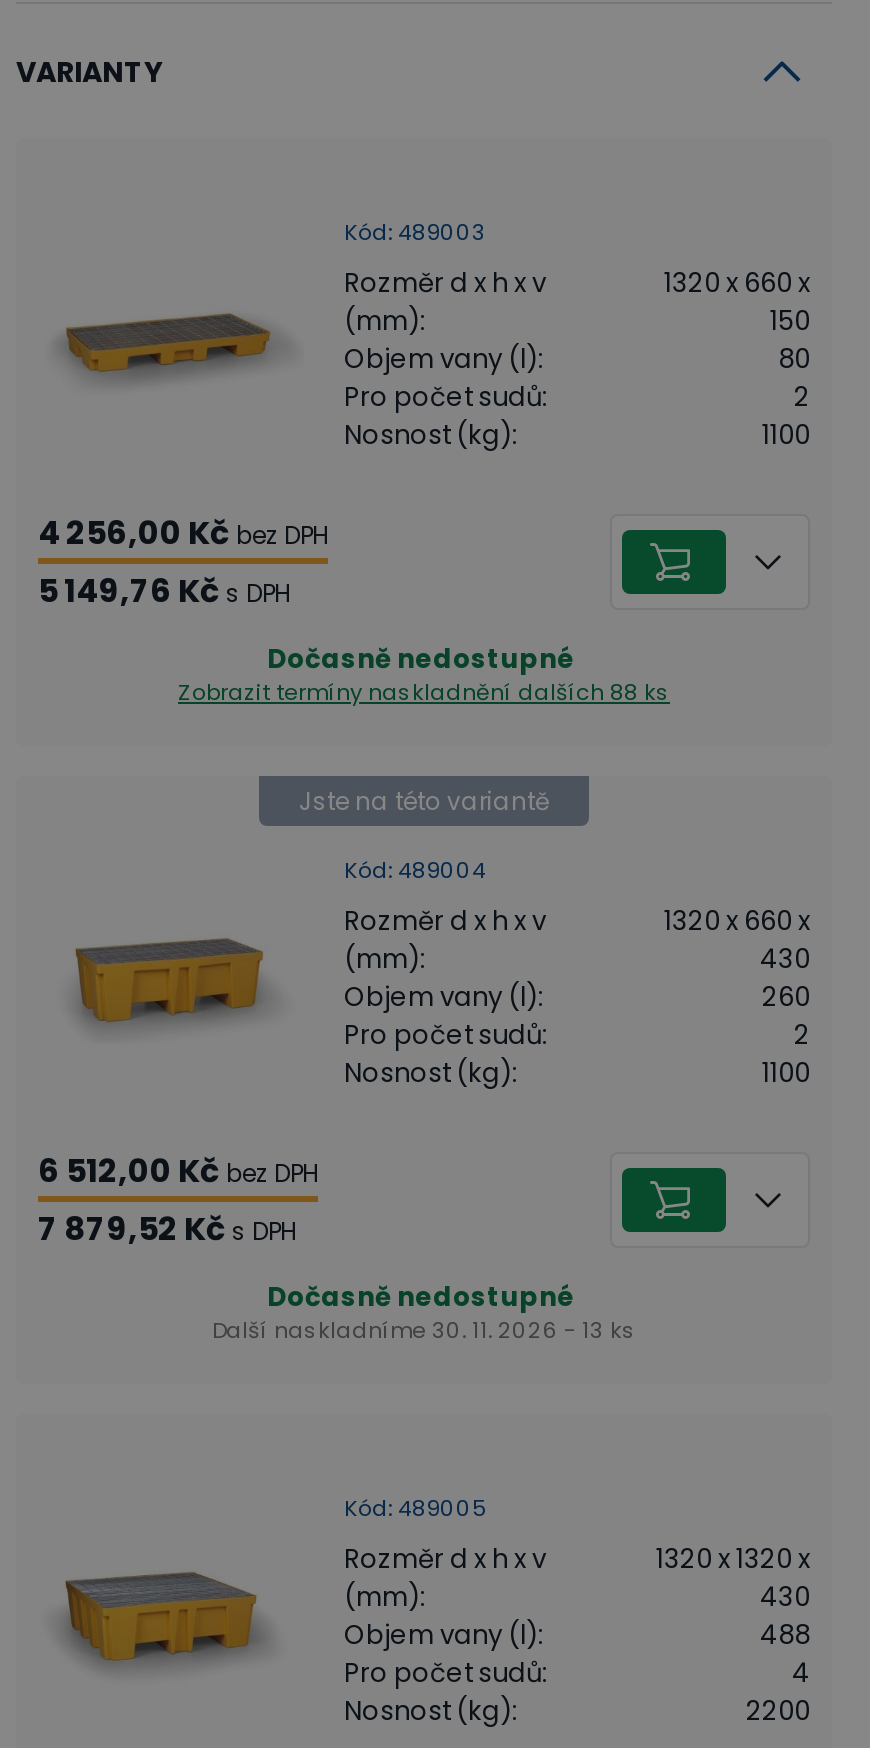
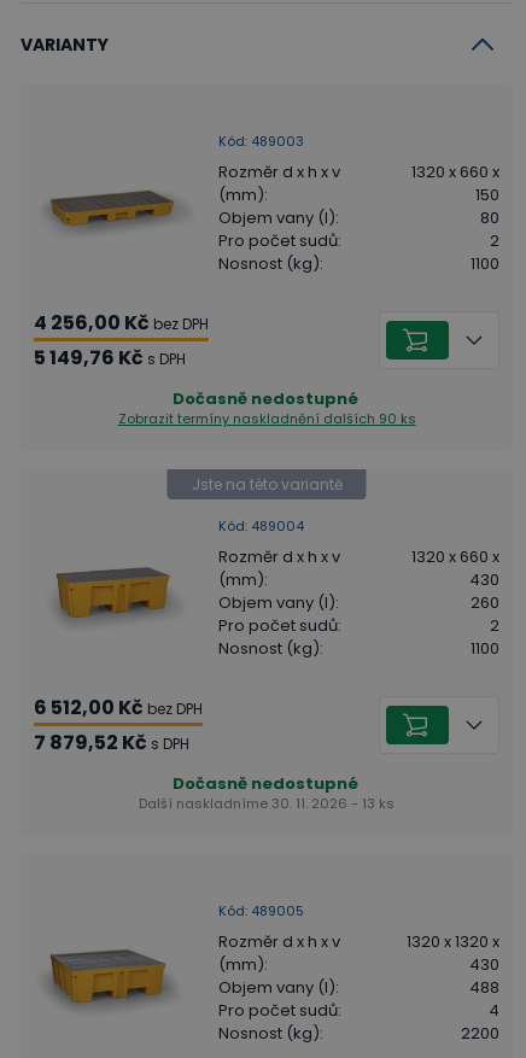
- Zobrazit termíny naskladnění dalších 88 ks
+ Zobrazit termíny naskladnění dalších 90 ks
